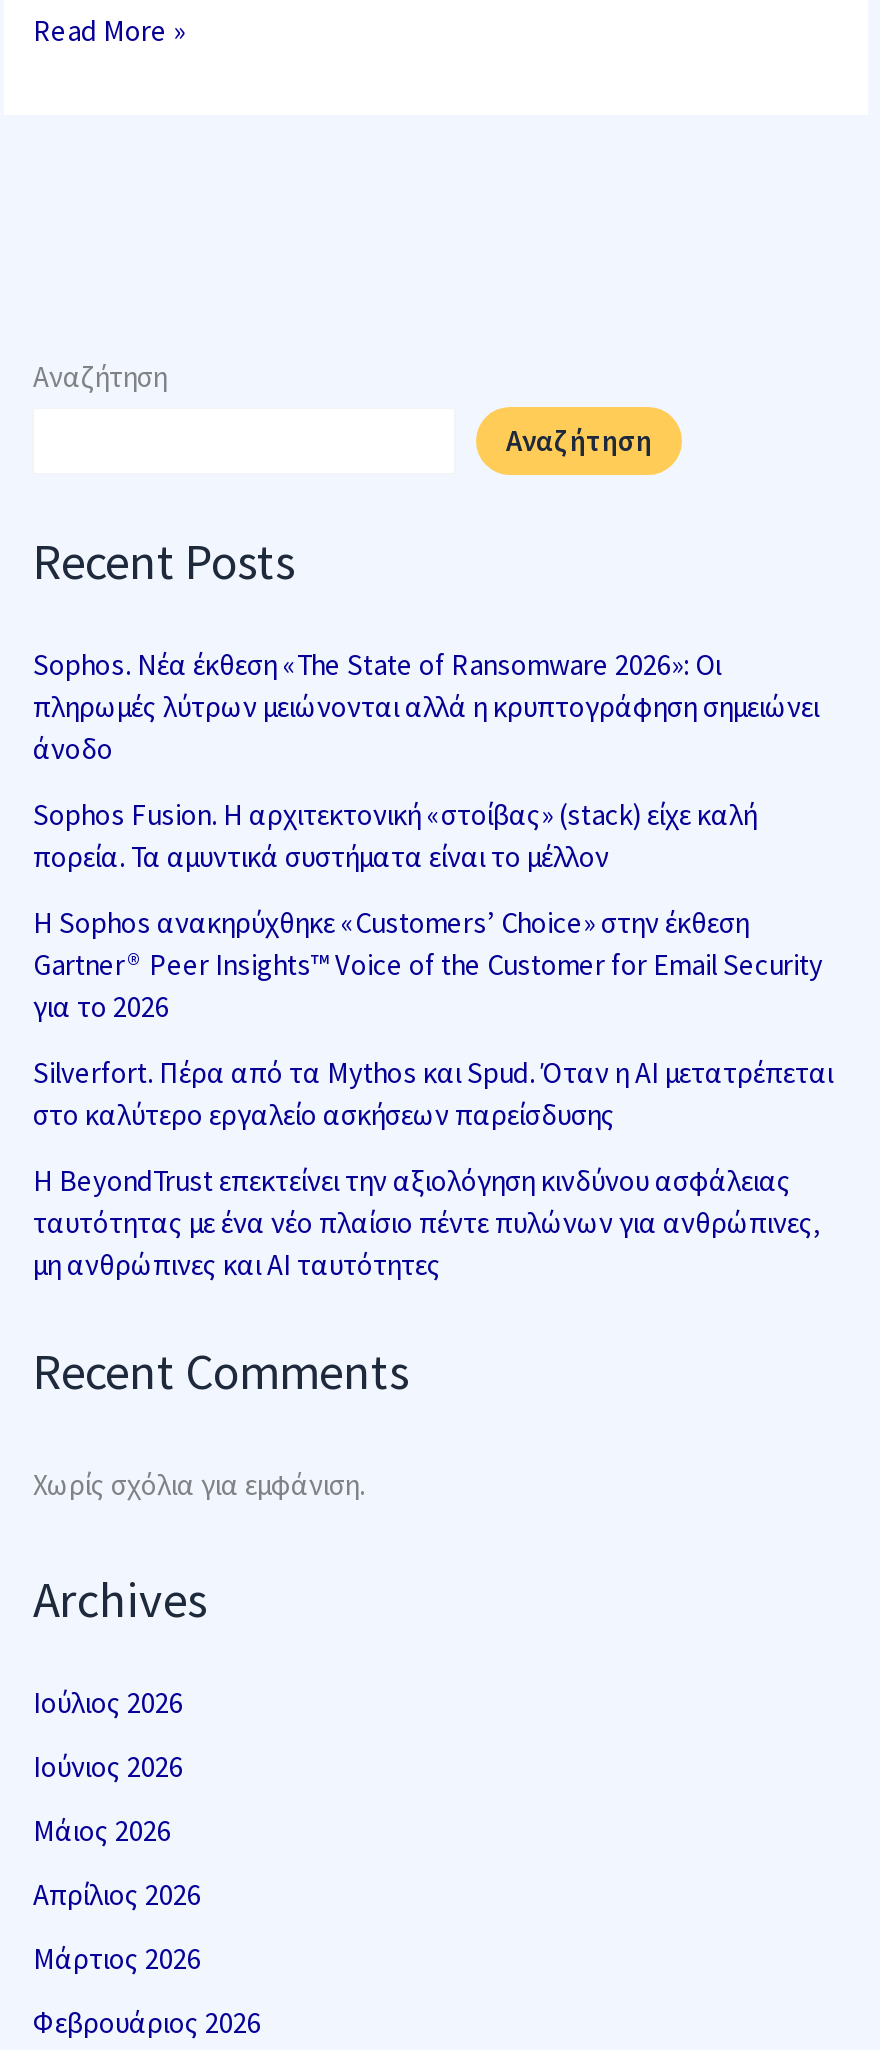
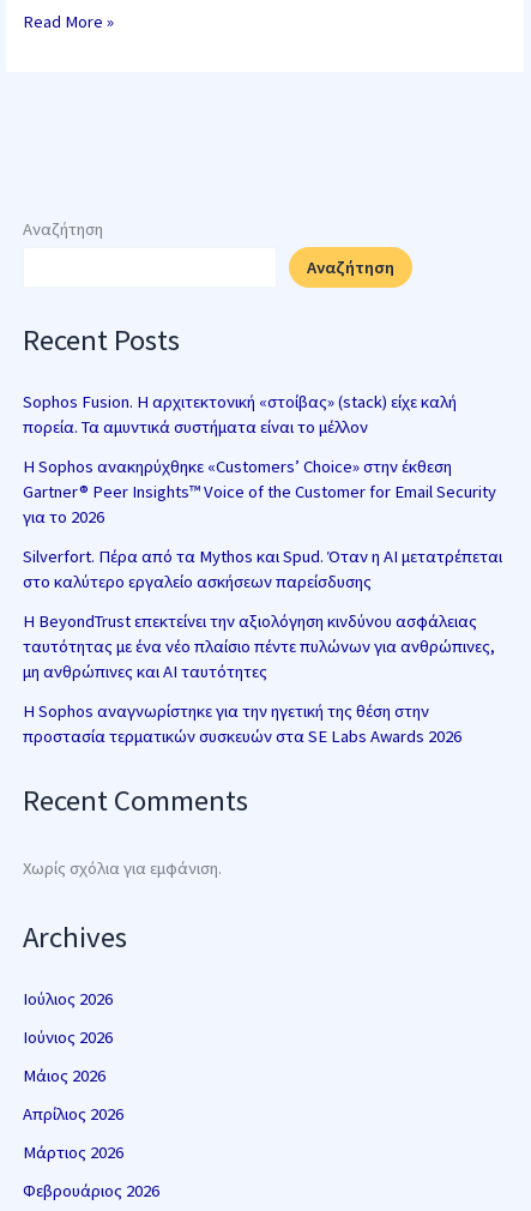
- Sophos. Νέα έκθεση «The State of Ransomware 2026»: Οι
- πληρωμές λύτρων μειώνονται αλλά η κρυπτογράφηση σημειώνει
- άνοδο

moved up: Sophos Fusion. Η αρχιτεκτονική «στοίβας» (stack) είχε καλή | πορεία. Τα αμυντικά συστήματα είναι το μέλλον | Η Sophos ανακηρύχθηκε «Customers’ Choice» στην έκθεση | ... | ταυτότητας με ένα νέο πλαίσιο πέντε πυλώνων για ανθρώπινες, | μη ανθρώπινες και AI ταυτότητες

+ Η Sophos αναγνωρίστηκε για την ηγετική της θέση στην
+ προστασία τερματικών συσκευών στα SE Labs Awards 2026
